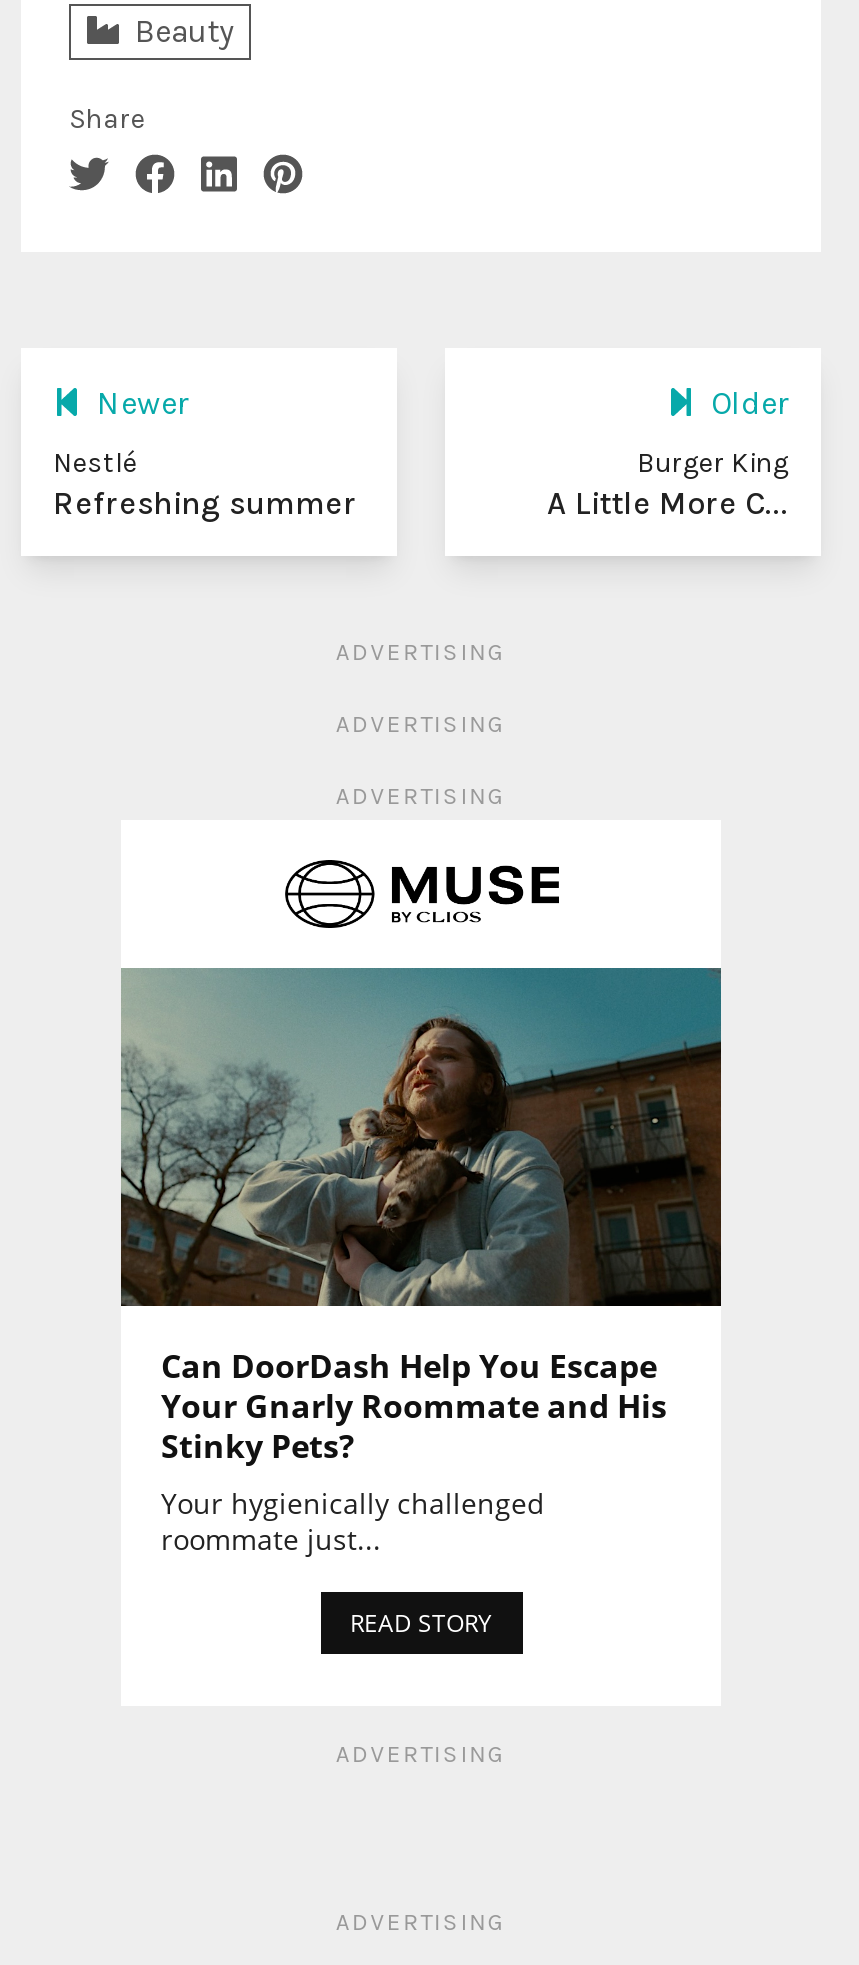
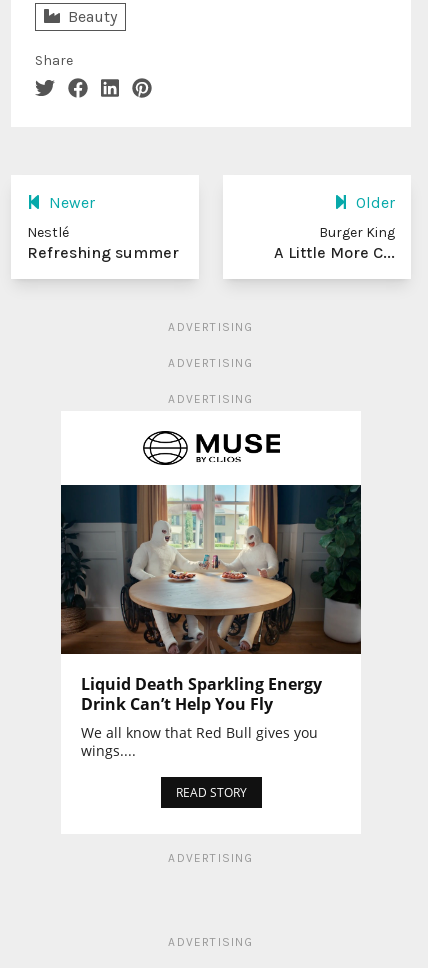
- [image]
- Can DoorDash Help You Escape
- Your Gnarly Roommate and His
- Stinky Pets?
- Your hygienically challenged
- roommate just...
+ [image]
+ Liquid Death Sparkling Energy
+ Drink Can’t Help You Fly
+ We all know that Red Bull gives you
+ wings....
